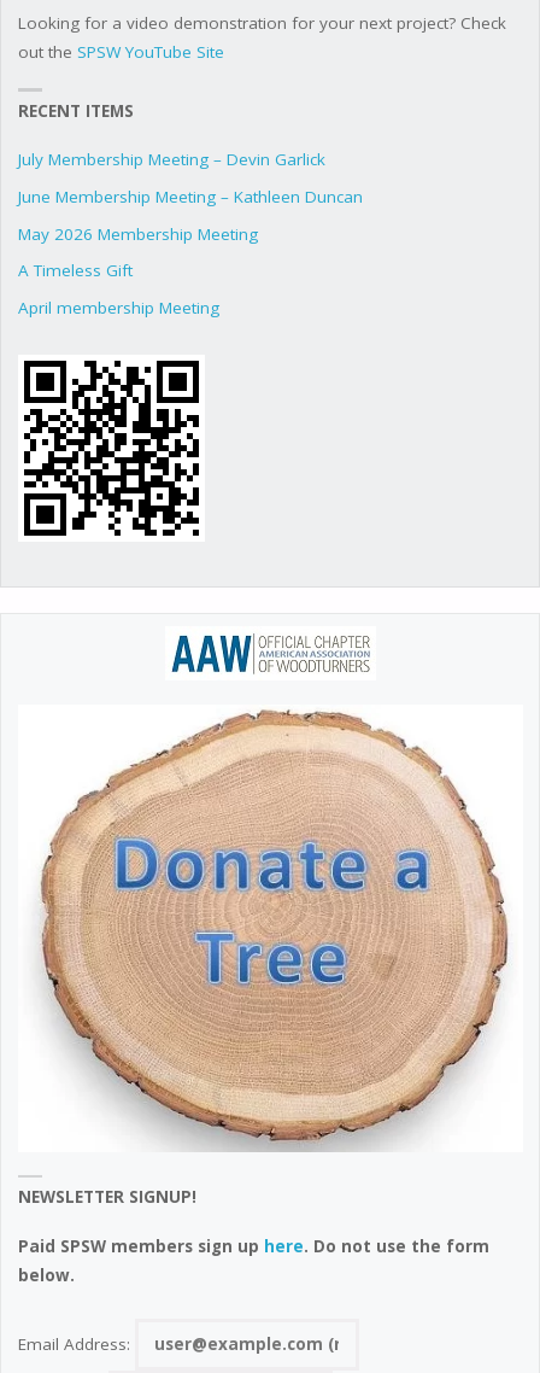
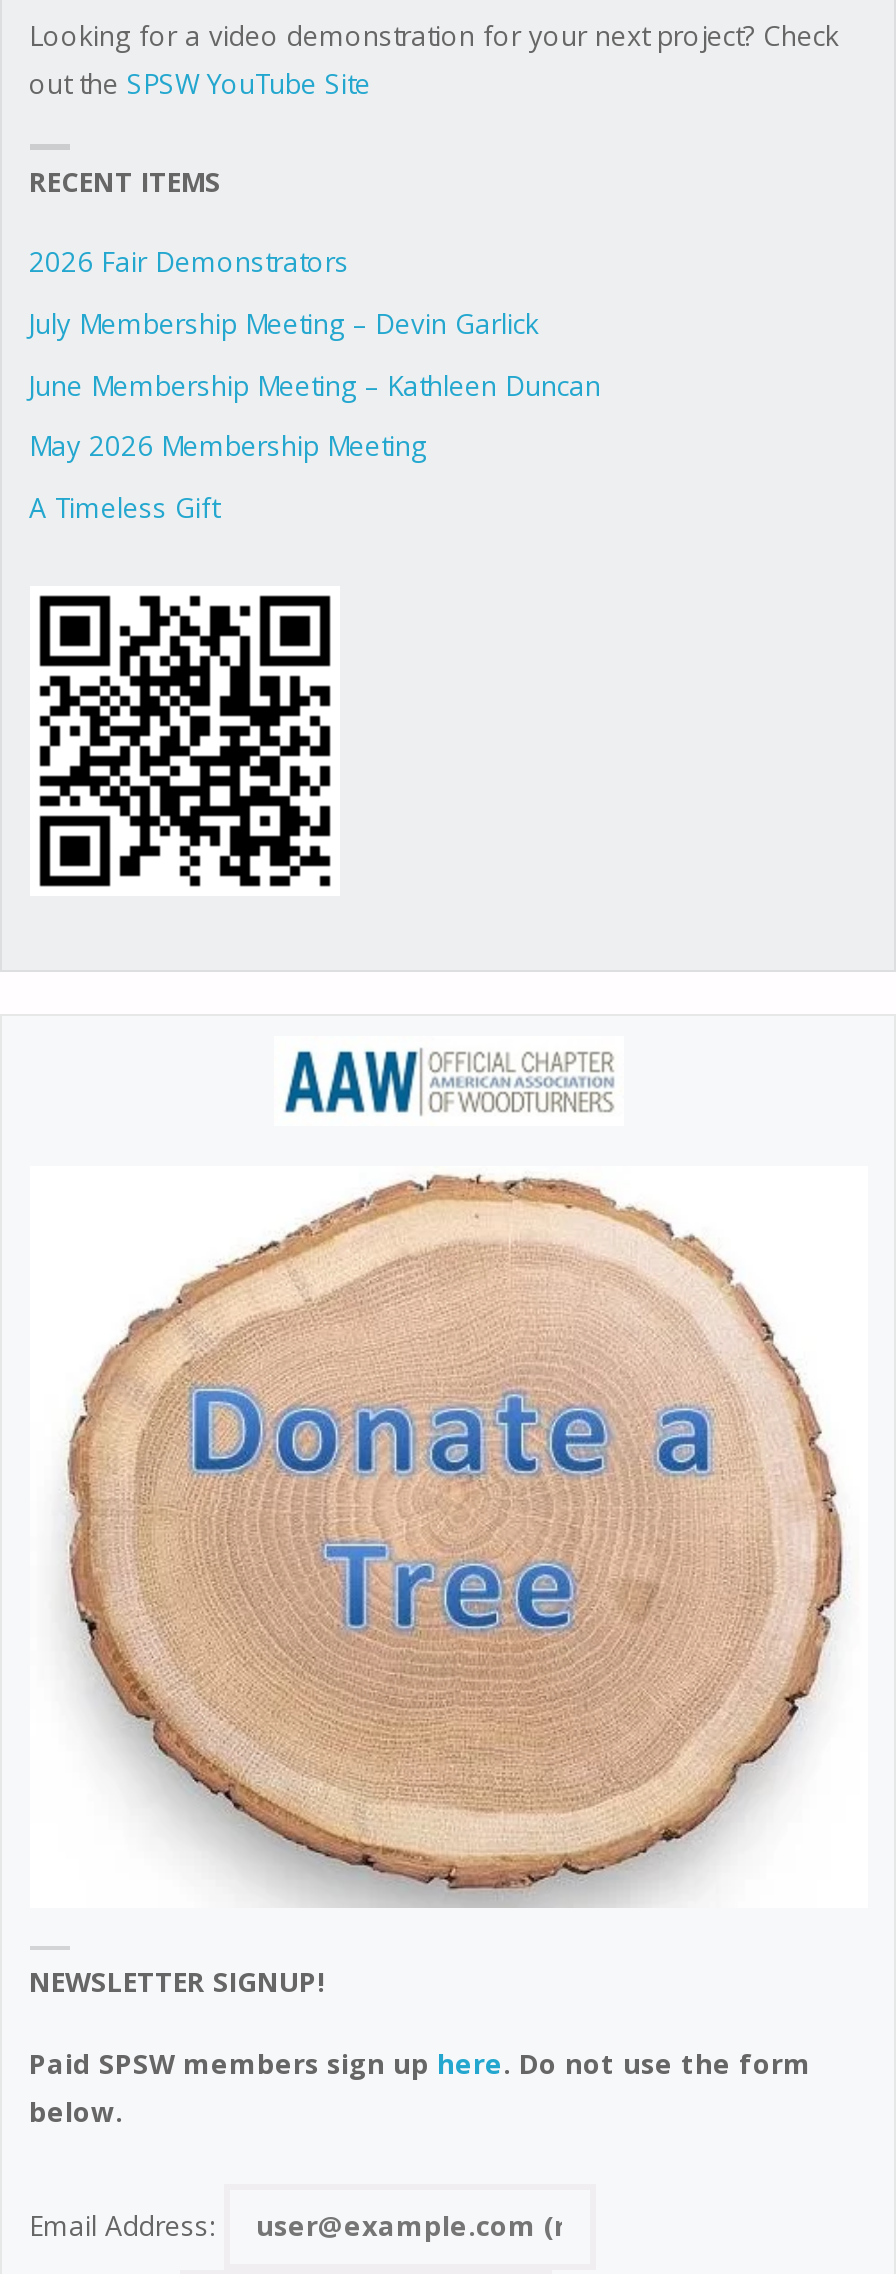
+ 2026 Fair Demonstrators

moved down: July Membership Meeting – Devin Garlick | June Membership Meeting – Kathleen Duncan | May 2026 Membership Meeting | A Timeless Gift

- April membership Meeting
